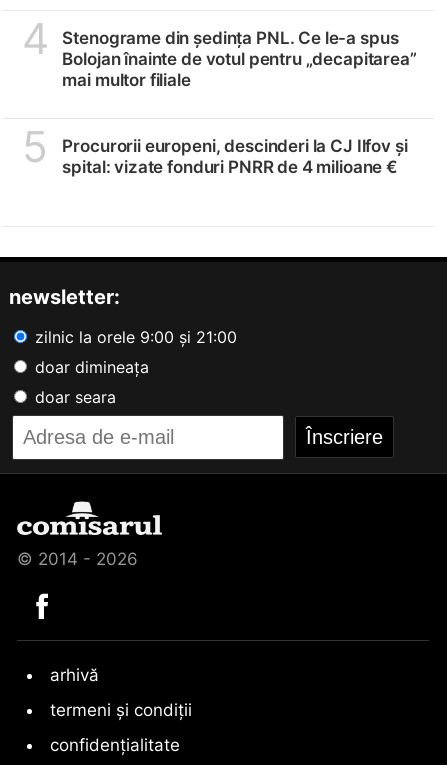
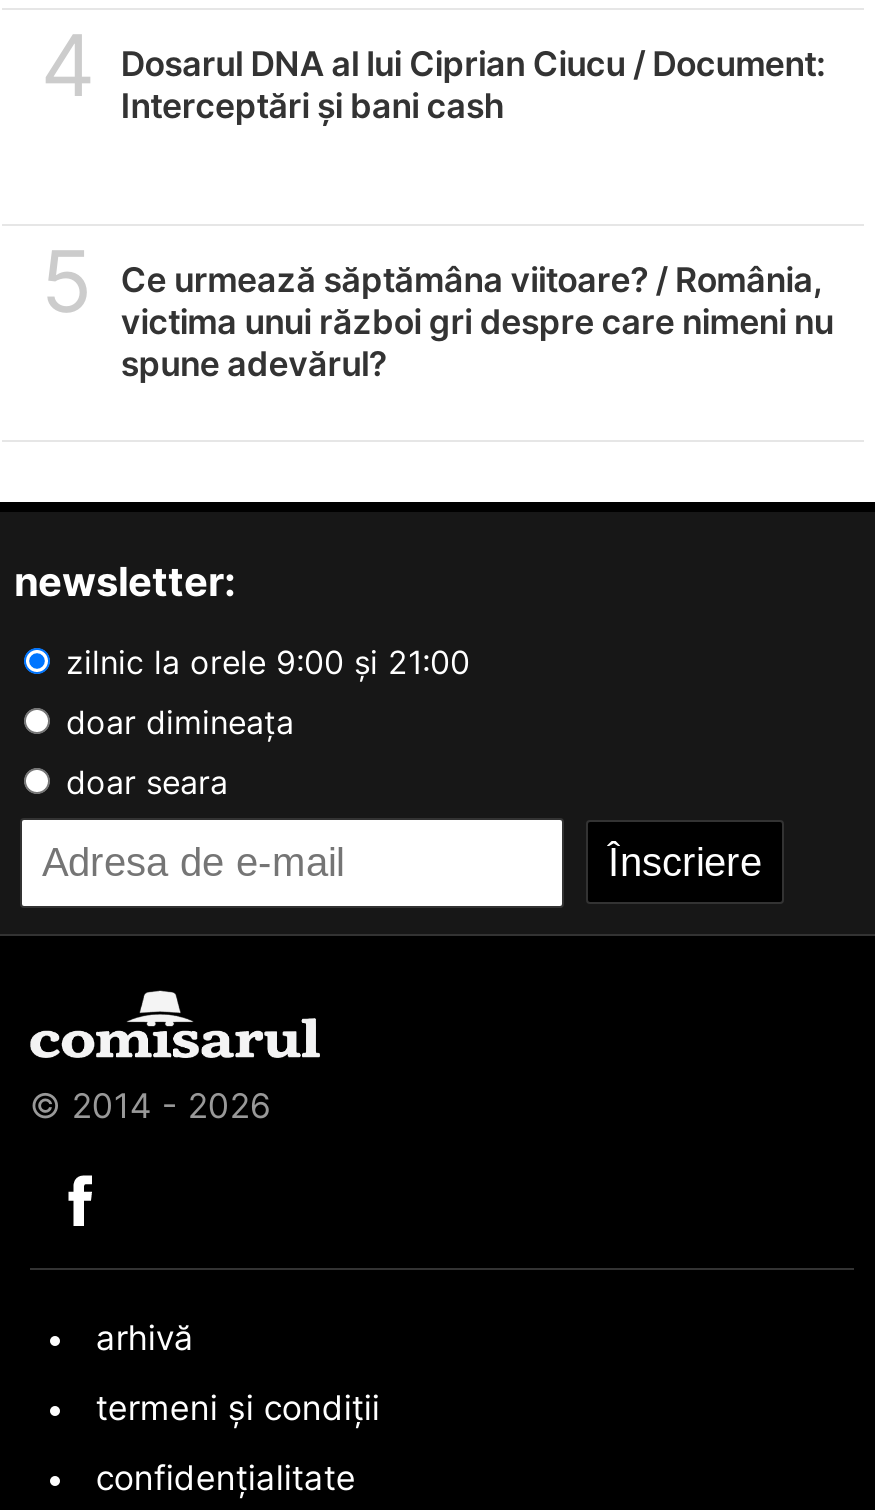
- Stenograme din ședința PNL. Ce le-a spus
- Bolojan înainte de votul pentru „decapitarea”
- mai multor filiale
+ Dosarul DNA al lui Ciprian Ciucu / Document:
+ Interceptări și bani cash

- Procurorii europeni, descinderi la CJ Ilfov și
- spital: vizate fonduri PNRR de 4 milioane €
+ Ce urmează săptămâna viitoare? / România,
+ victima unui război gri despre care nimeni nu
+ spune adevărul?
